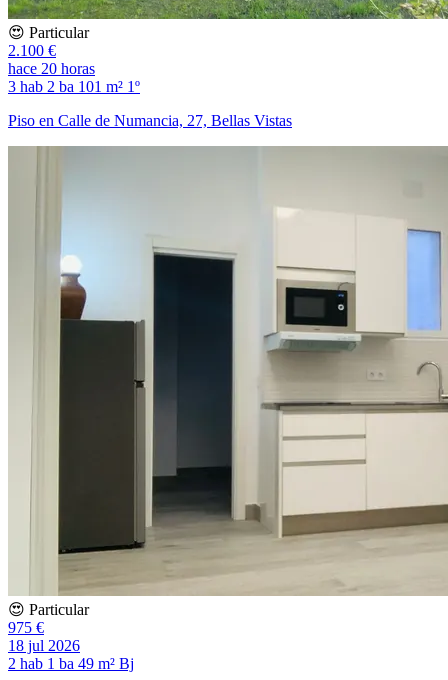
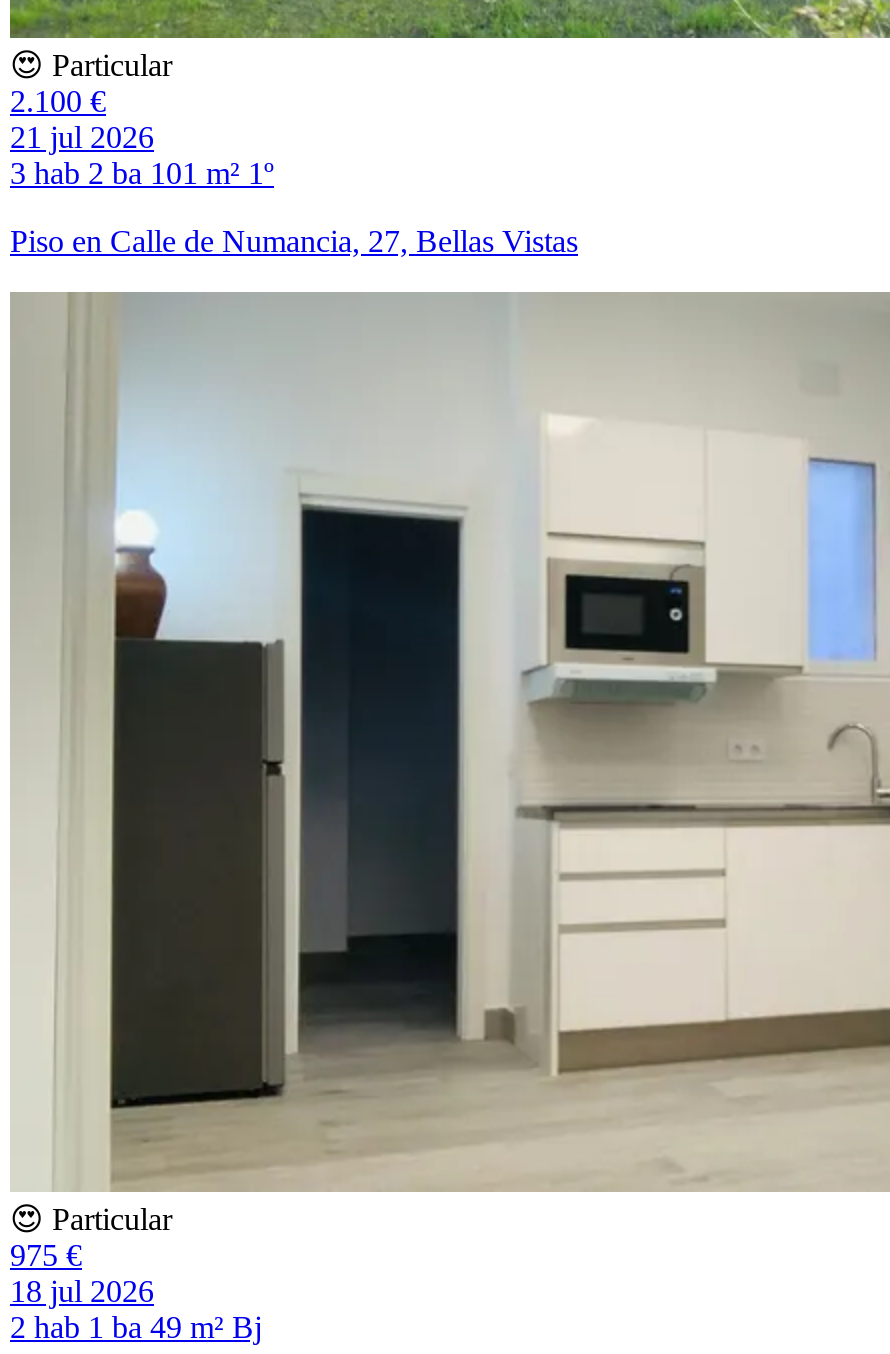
- hace 20 horas
+ 21 jul 2026
